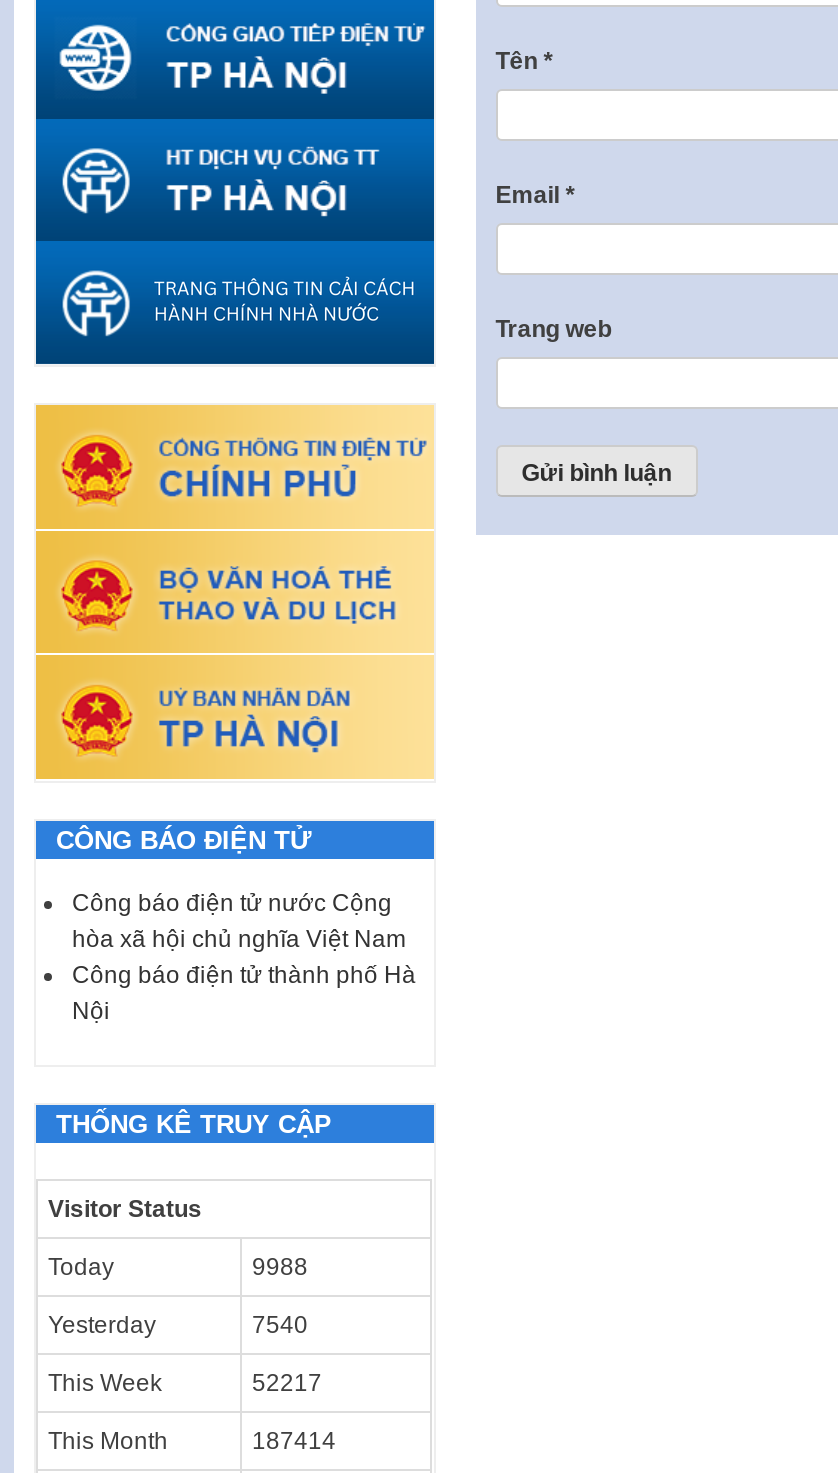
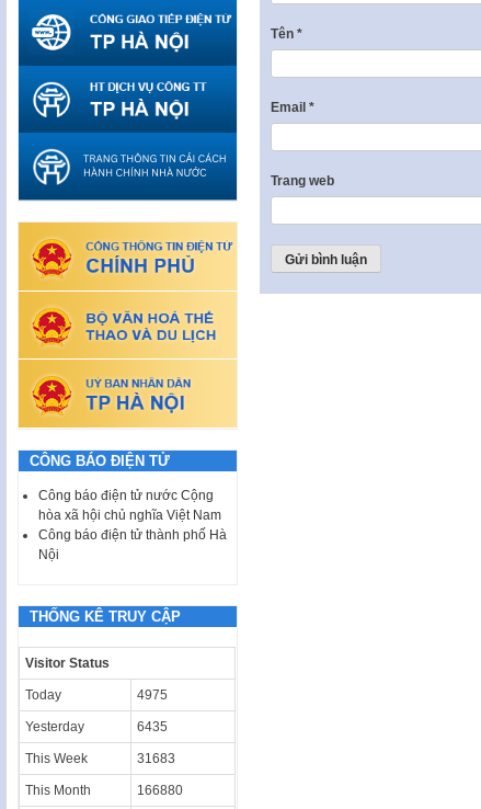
- 9988
+ 4975

- 7540
+ 6435

- 52217
+ 31683

- 187414
+ 166880
